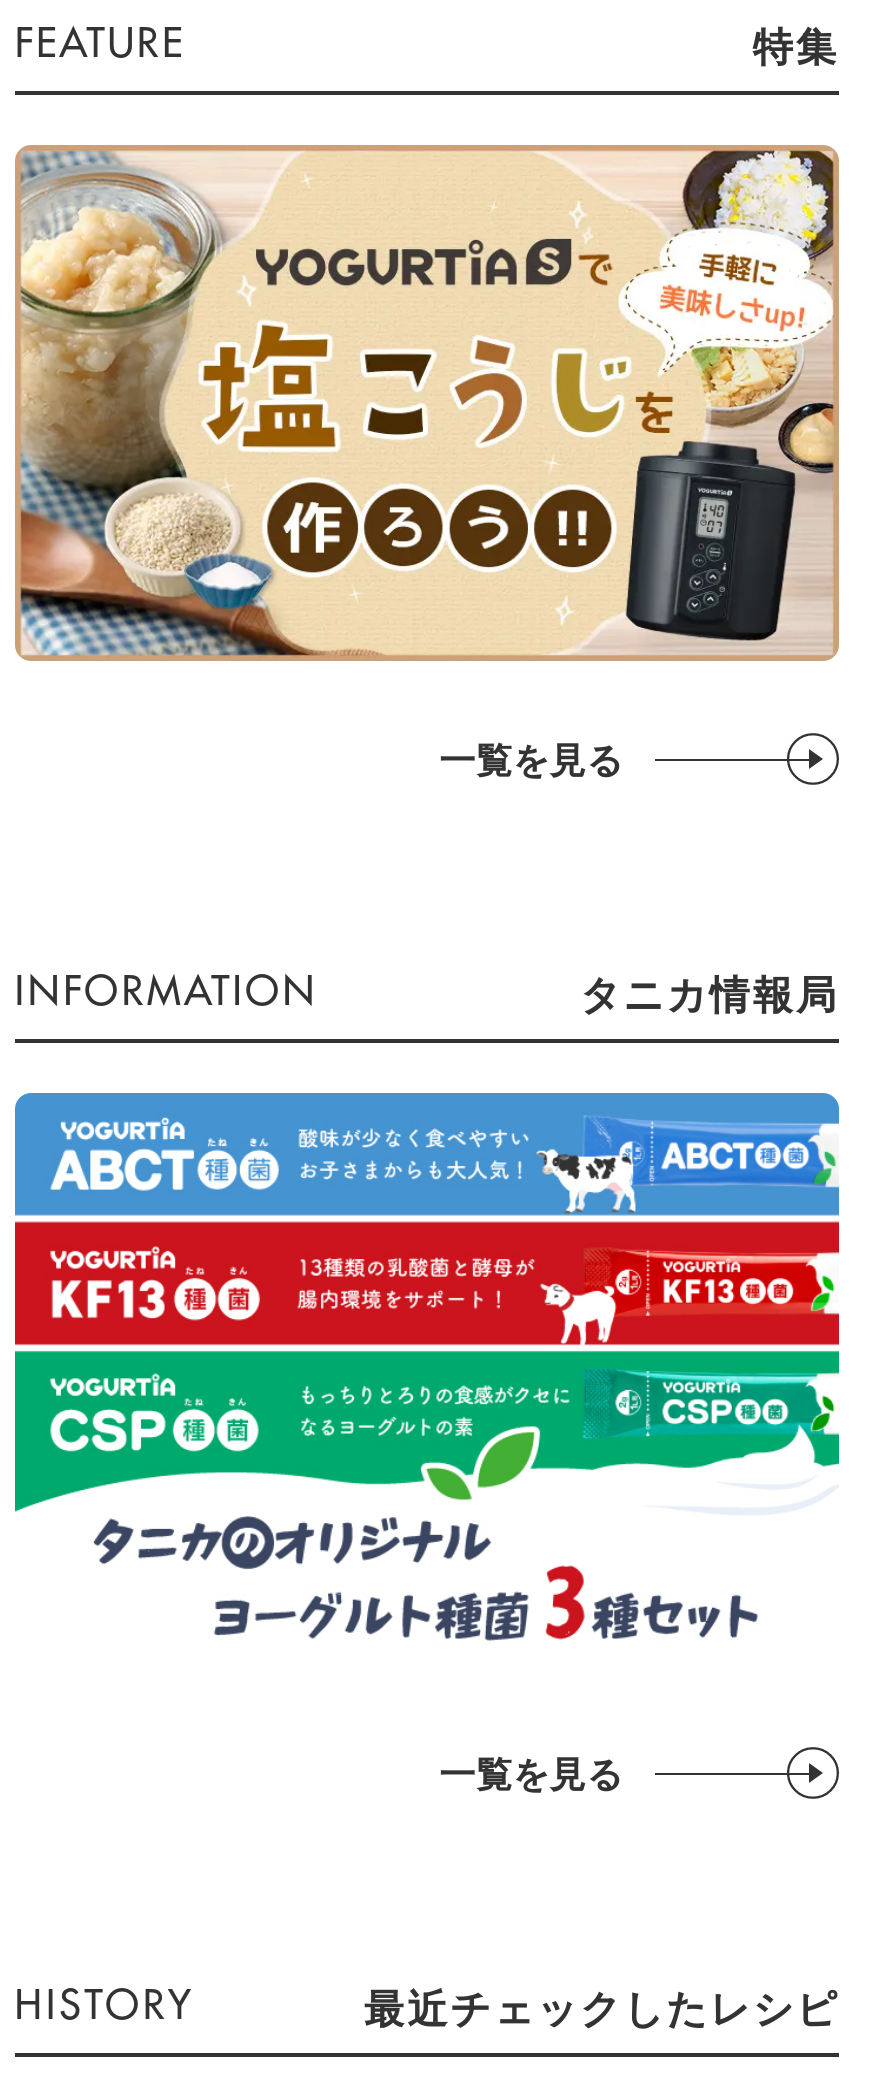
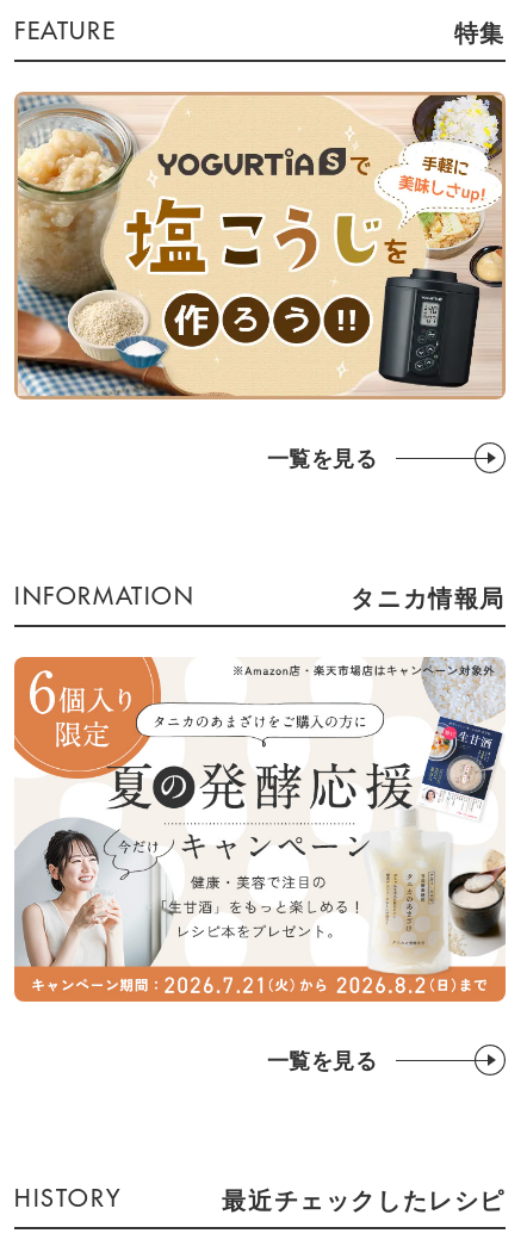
- [image]
+ [image]
